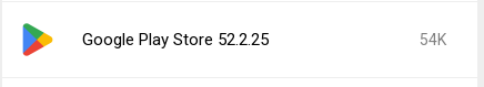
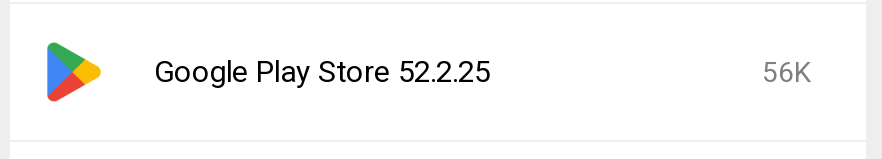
- 54K
+ 56K
